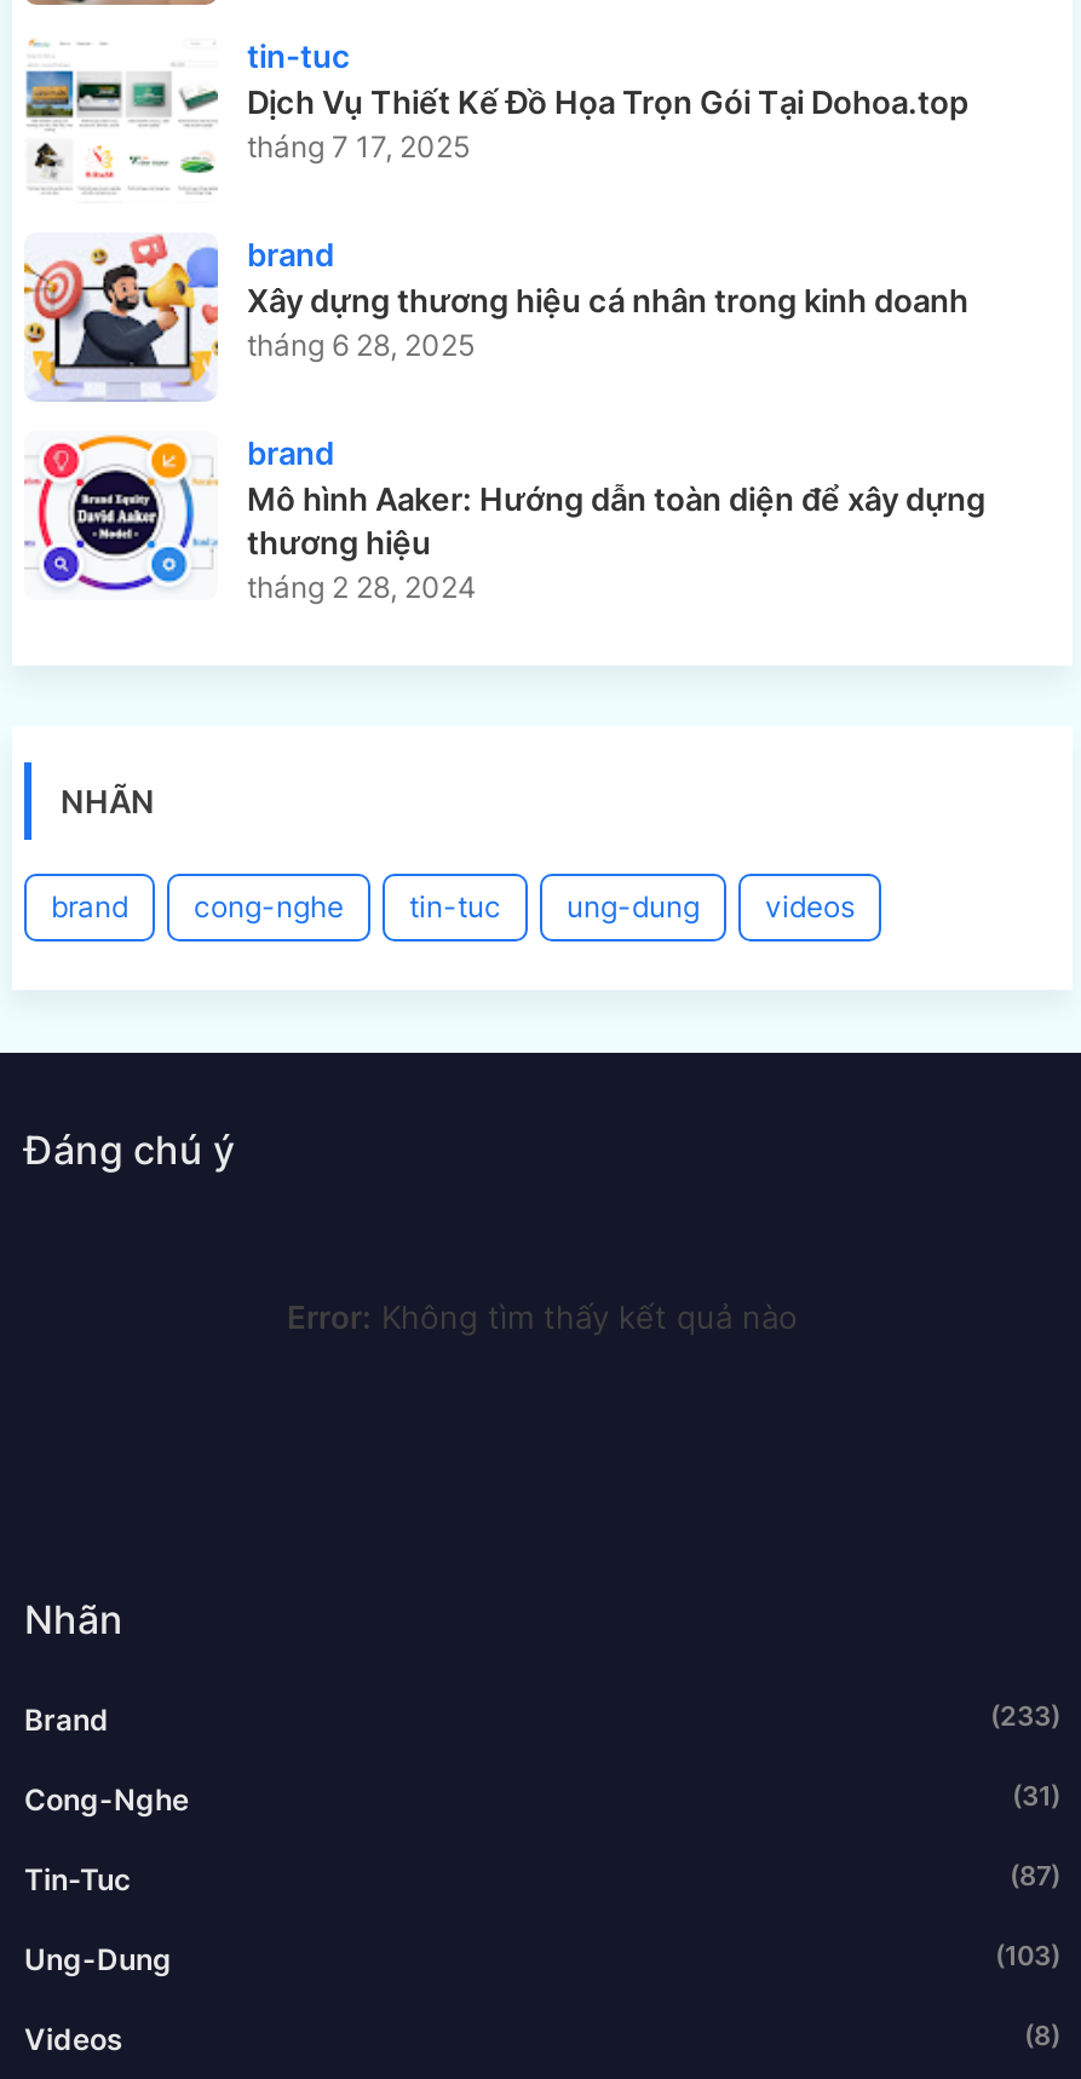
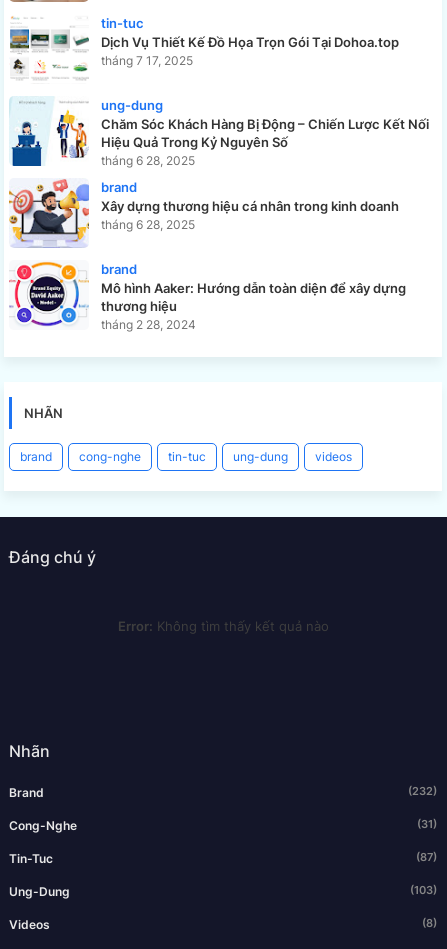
+ [image]
+ ung-dung
+ Chăm Sóc Khách Hàng Bị Động – Chiến Lược Kết Nối
+ Hiệu Quả Trong Kỷ Nguyên Số
+ tháng 6 28, 2025

- (233)
+ (232)
